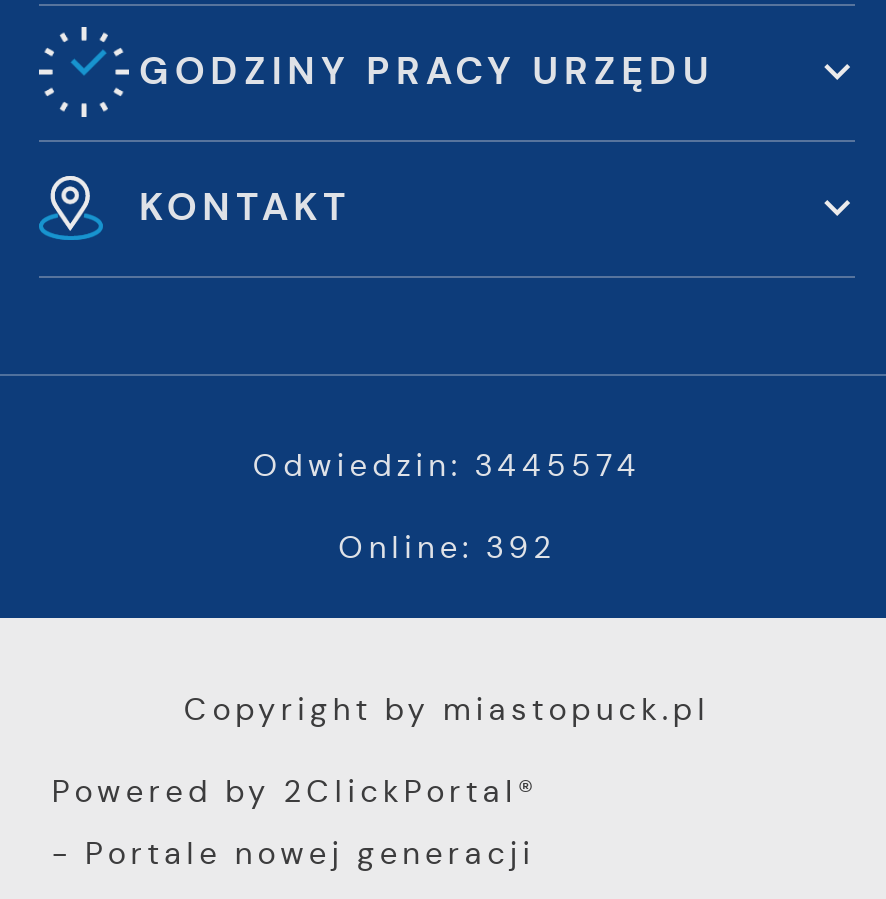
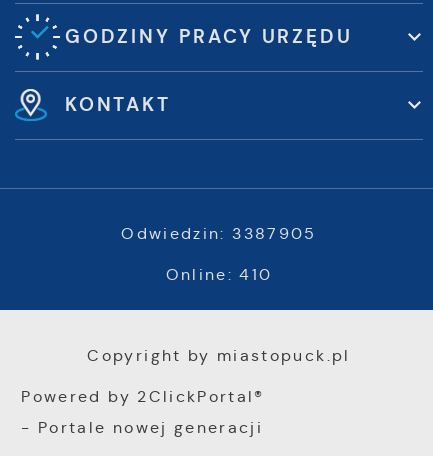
- Odwiedzin: 3445574
+ Odwiedzin: 3387905

- Online: 392
+ Online: 410
